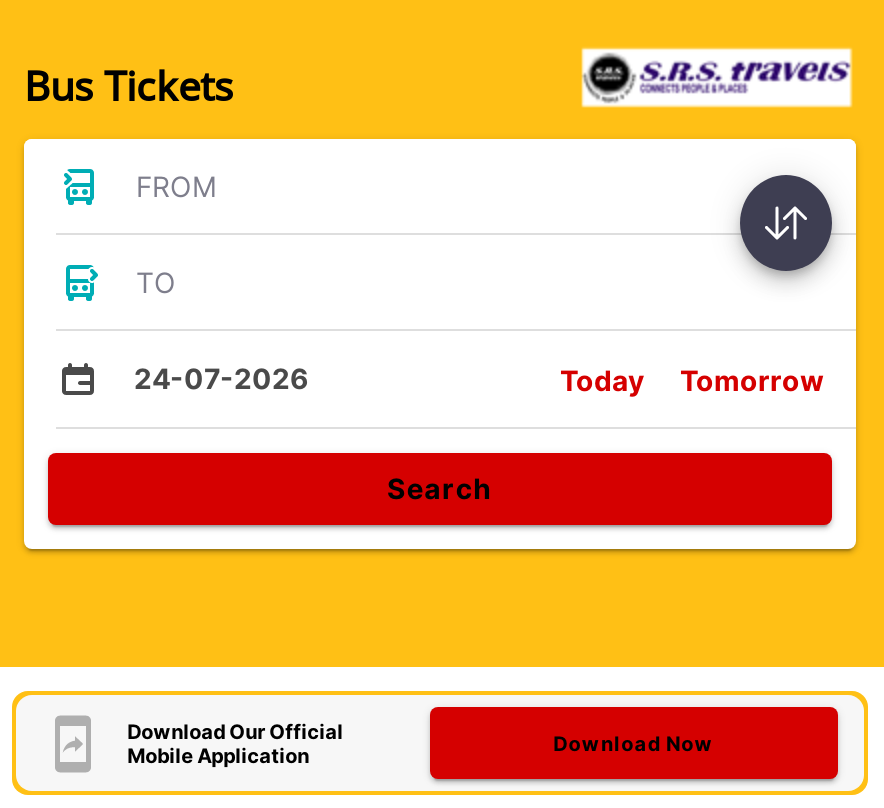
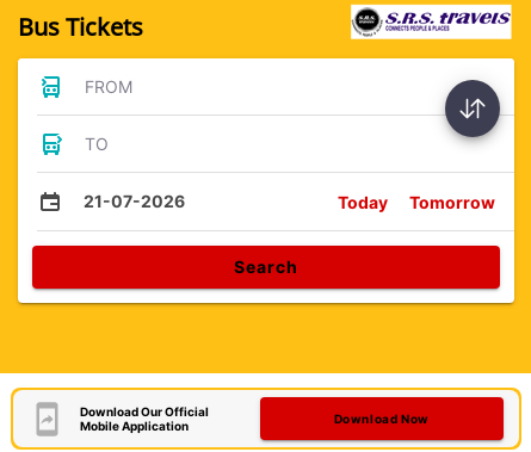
- 24-07-2026
+ 21-07-2026
